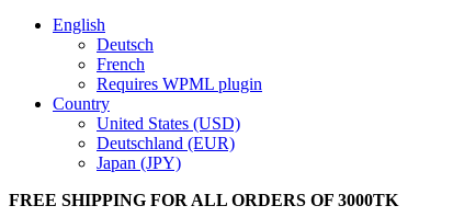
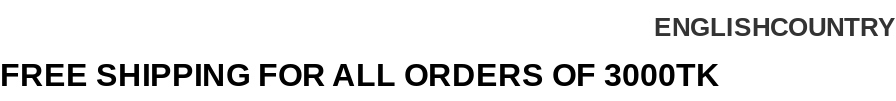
- English
- Deutsch
- French
- Requires WPML plugin
- Country
- United States (USD)
- Deutschland (EUR)
- Japan (JPY)
+ ENGLISHCOUNTRY
